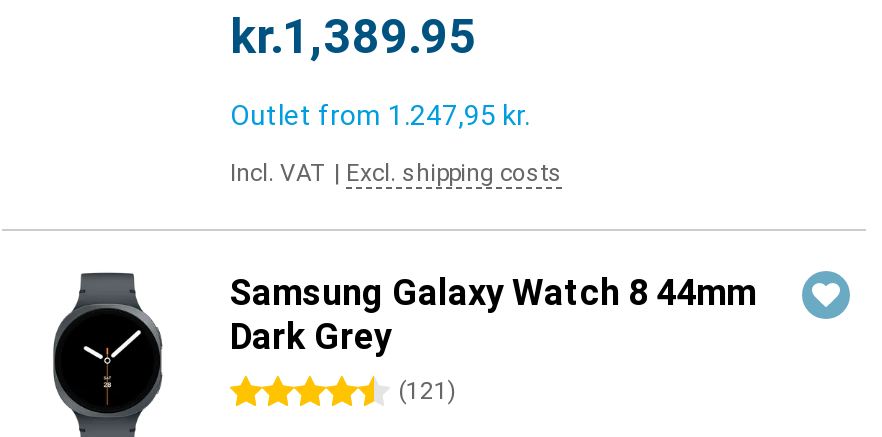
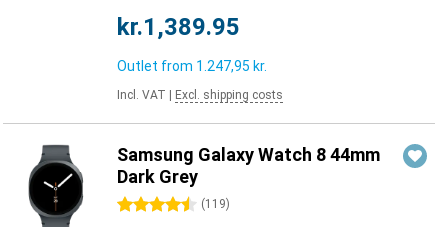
- (121)
+ (119)
